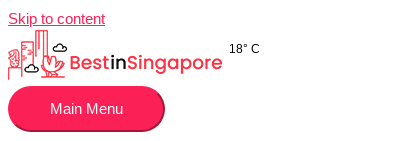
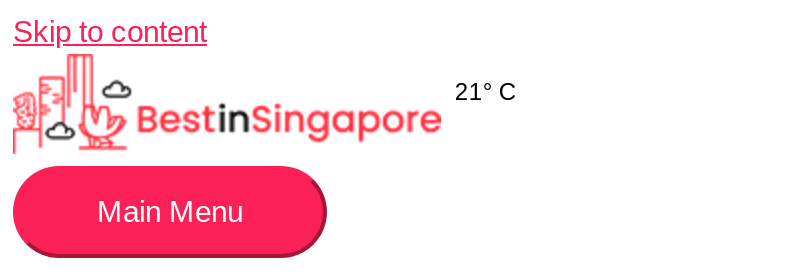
- 18° C
+ 21° C
